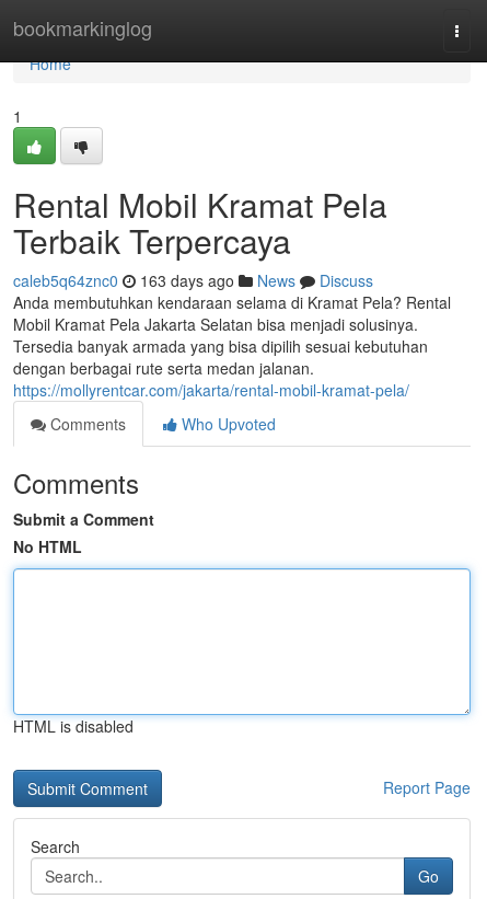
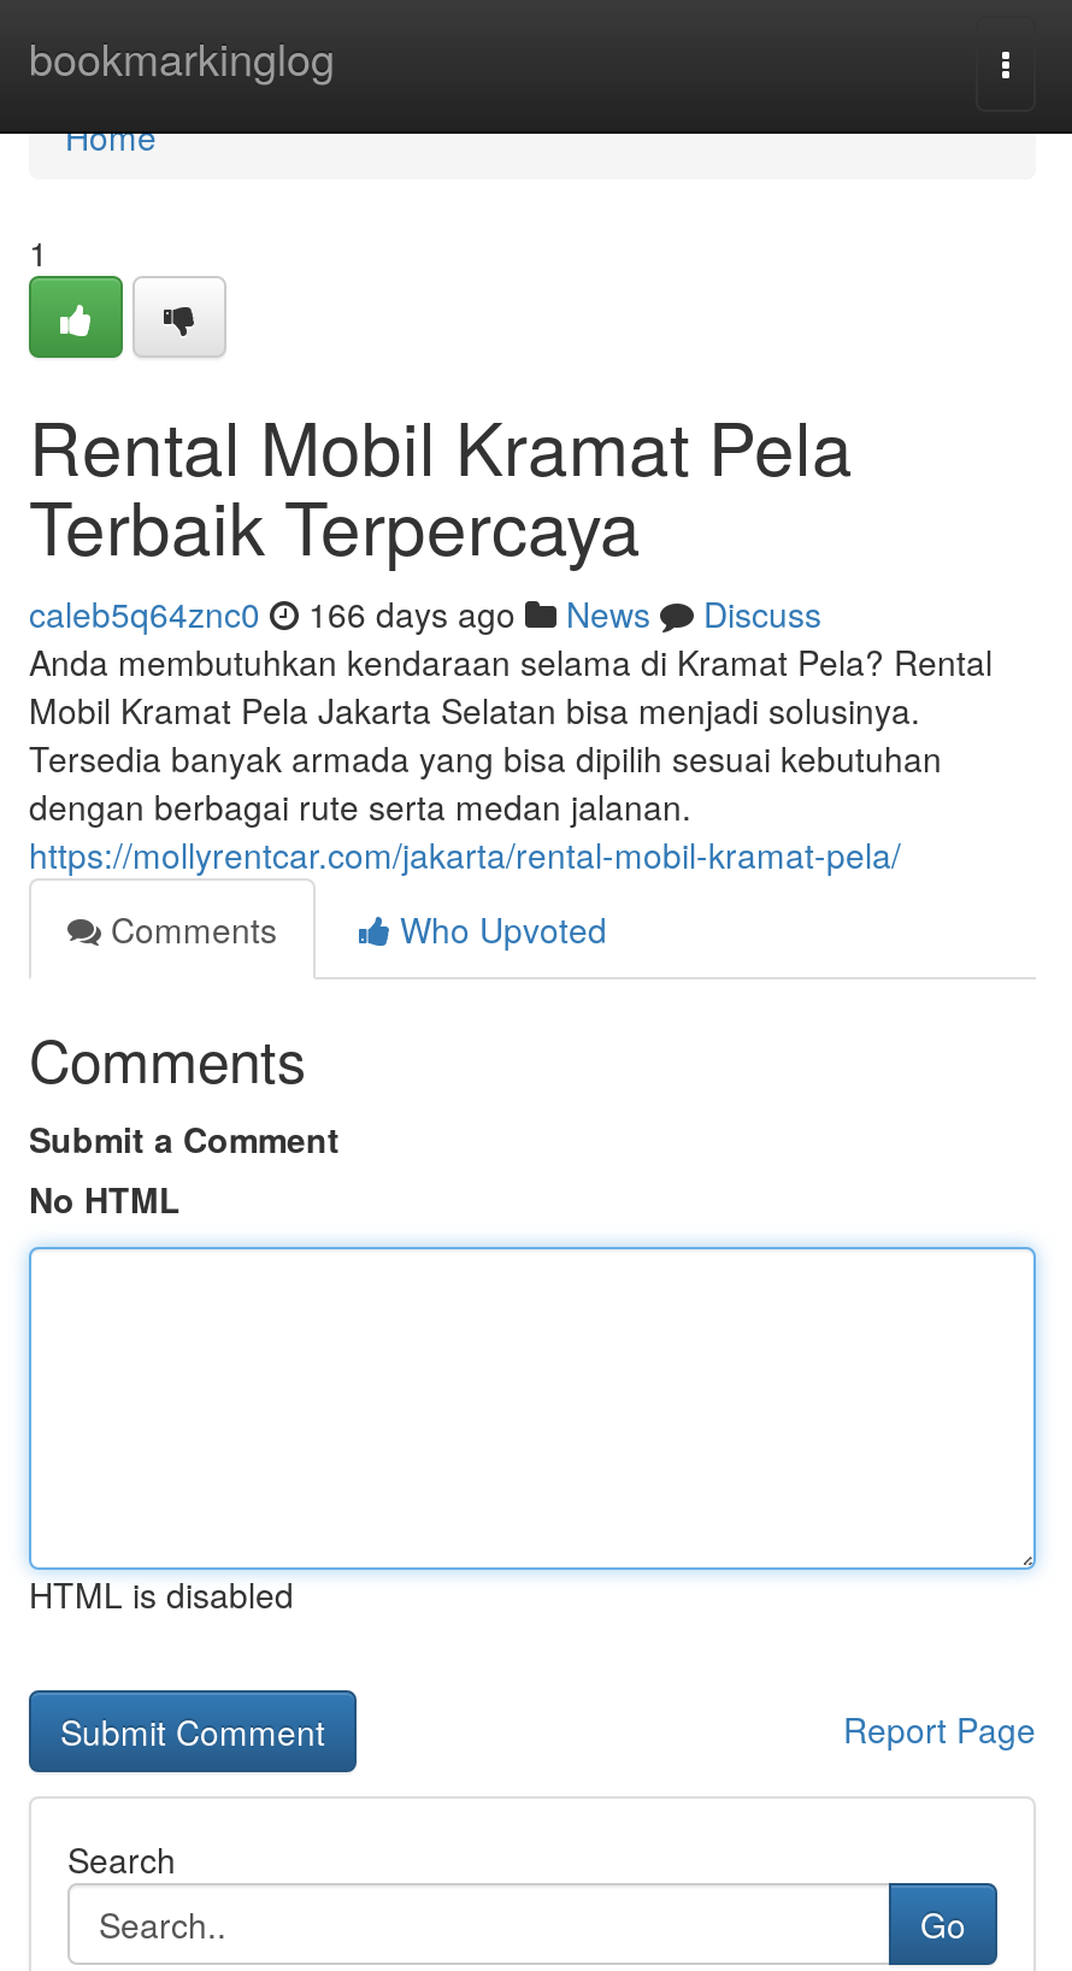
- caleb5q64znc0 163 days ago News Discuss
+ caleb5q64znc0 166 days ago News Discuss
